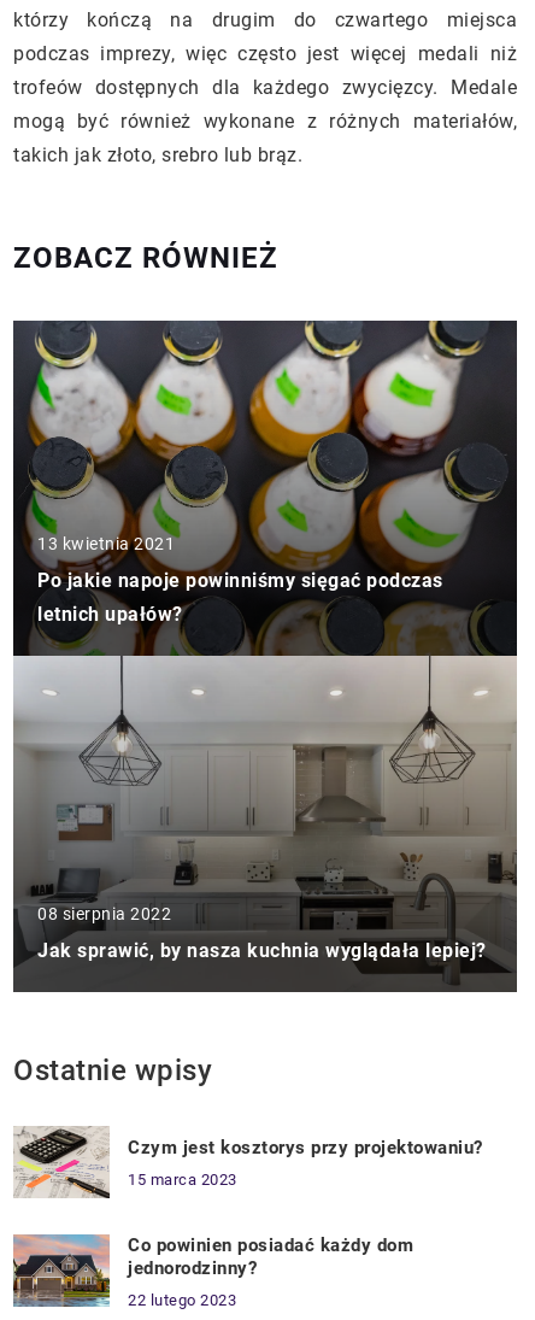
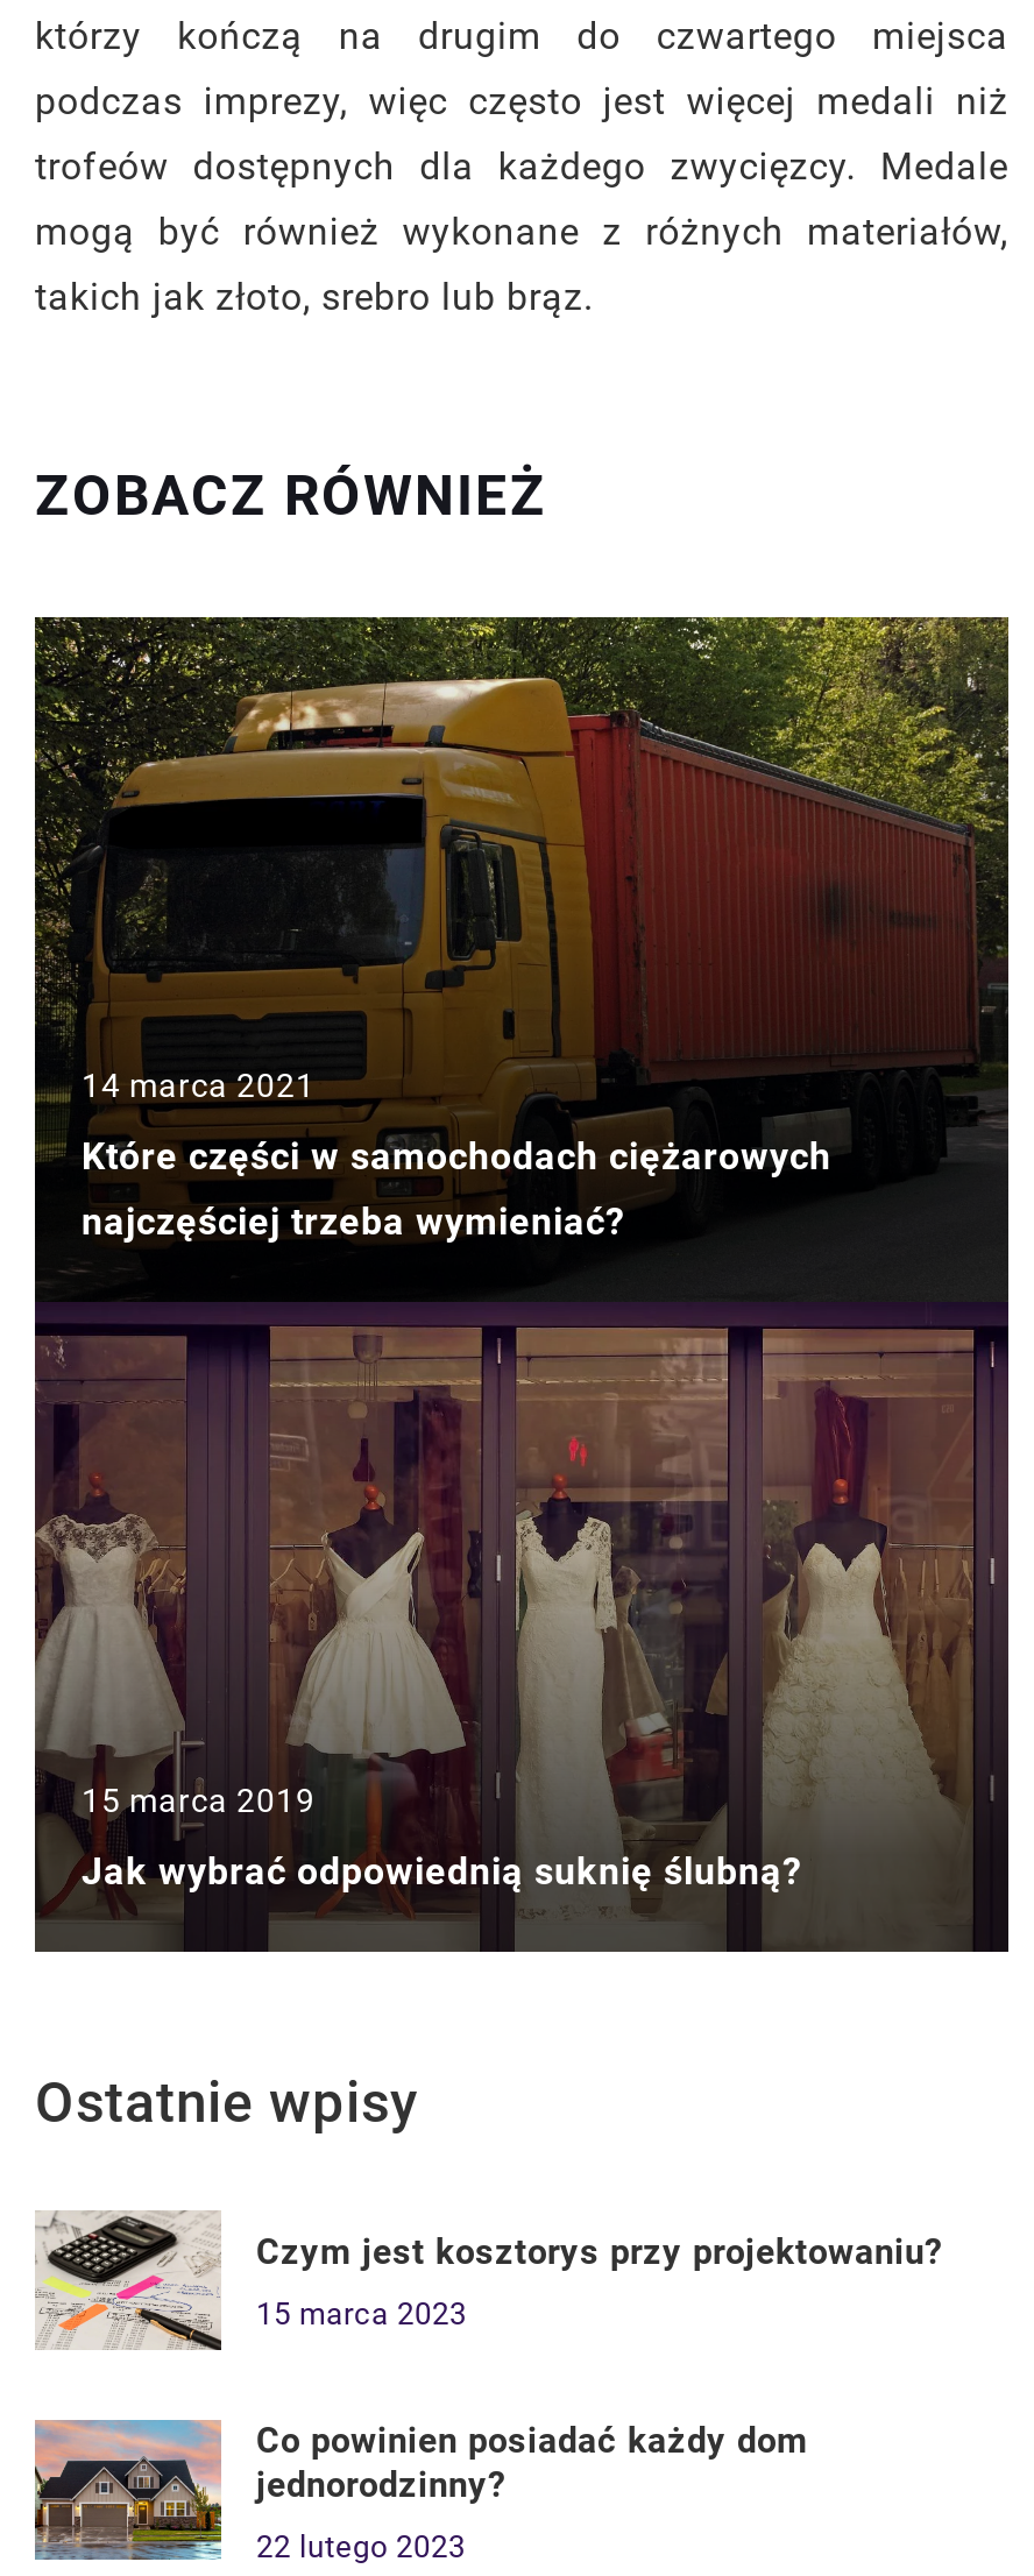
- [image]
- 13 kwietnia 2021
+ [image]
+ 14 marca 2021

- Po jakie napoje powinniśmy sięgać podczas
+ Które części w samochodach ciężarowych

- [image]
- letnich upałów?
+ [image]
+ najczęściej trzeba wymieniać?

- 08 sierpnia 2022
+ 15 marca 2019

- Jak sprawić, by nasza kuchnia wyglądała lepiej?
+ Jak wybrać odpowiednią suknię ślubną?
